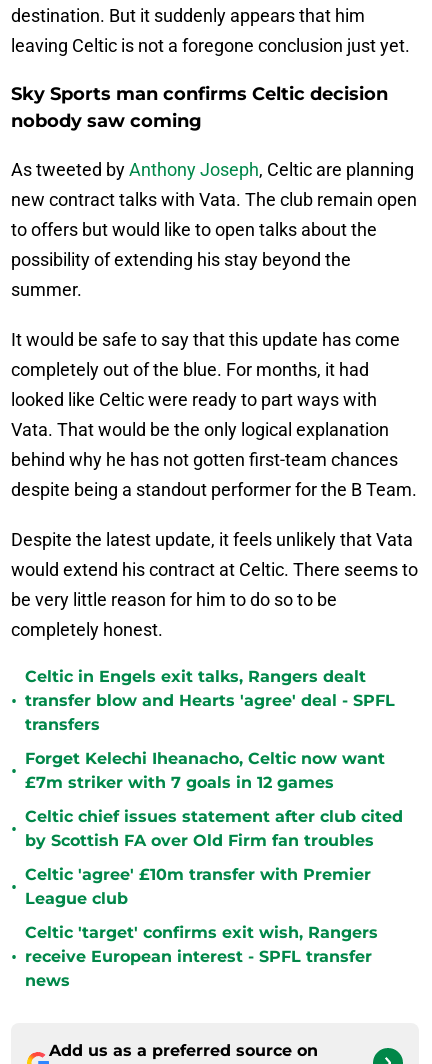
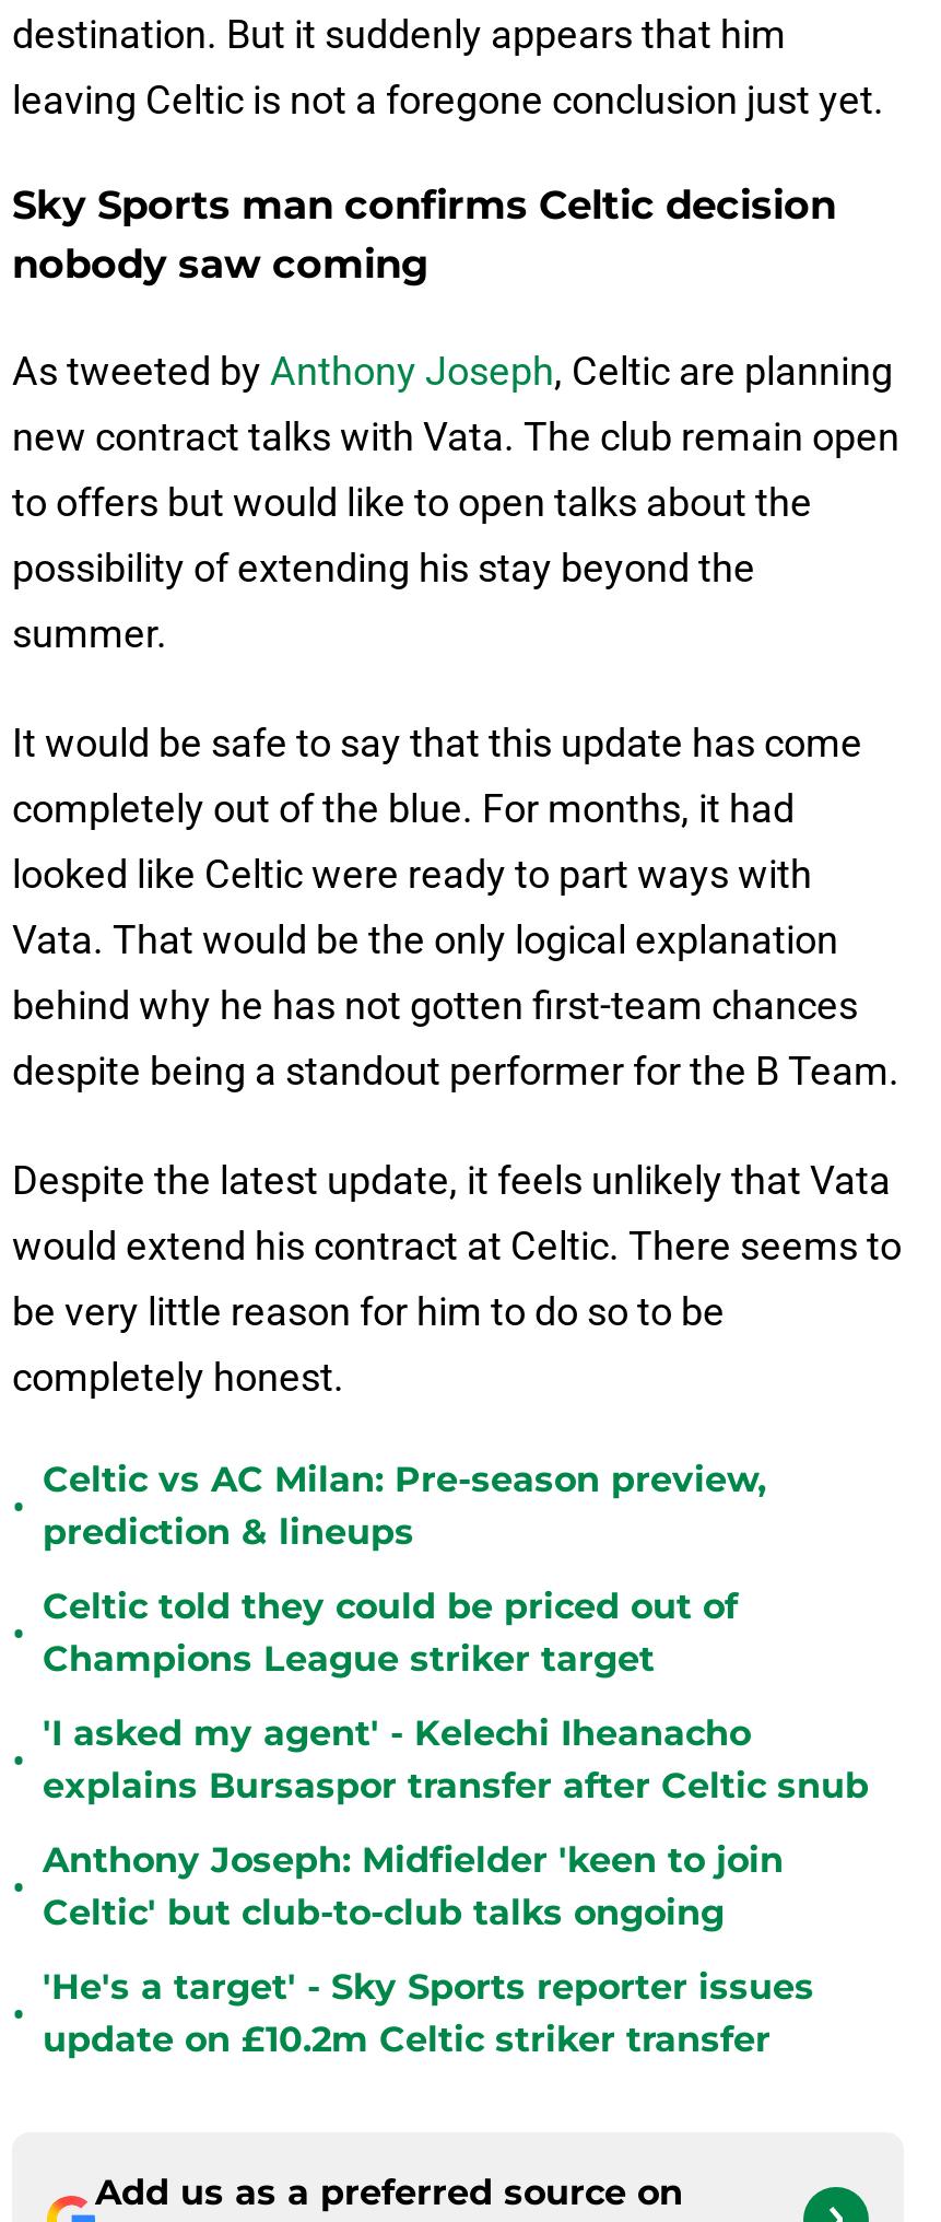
- Celtic in Engels exit talks, Rangers dealt
- transfer blow and Hearts 'agree' deal - SPFL
- transfers
+ Celtic vs AC Milan: Pre-season preview,
+ prediction & lineups

- Forget Kelechi Iheanacho, Celtic now want
- £7m striker with 7 goals in 12 games
+ Celtic told they could be priced out of
+ Champions League striker target

- Celtic chief issues statement after club cited
- by Scottish FA over Old Firm fan troubles
+ 'I asked my agent' - Kelechi Iheanacho
+ explains Bursaspor transfer after Celtic snub

- Celtic 'agree' £10m transfer with Premier
- League club
+ Anthony Joseph: Midfielder 'keen to join
+ Celtic' but club-to-club talks ongoing

- Celtic 'target' confirms exit wish, Rangers
- receive European interest - SPFL transfer
- news
+ 'He's a target' - Sky Sports reporter issues
+ update on £10.2m Celtic striker transfer
